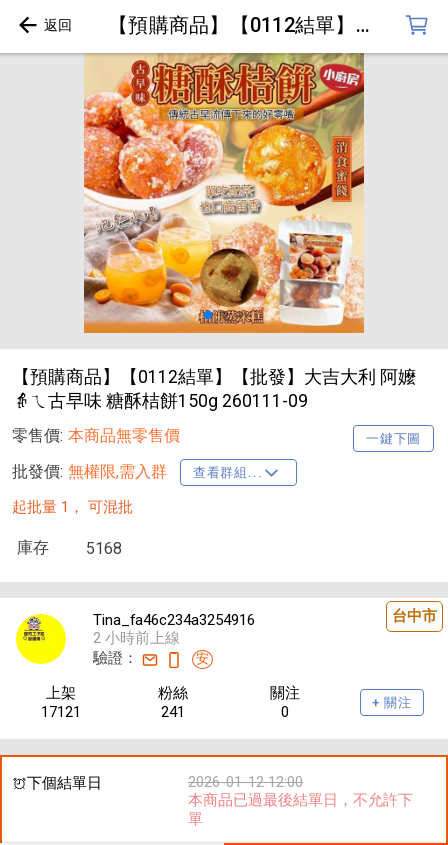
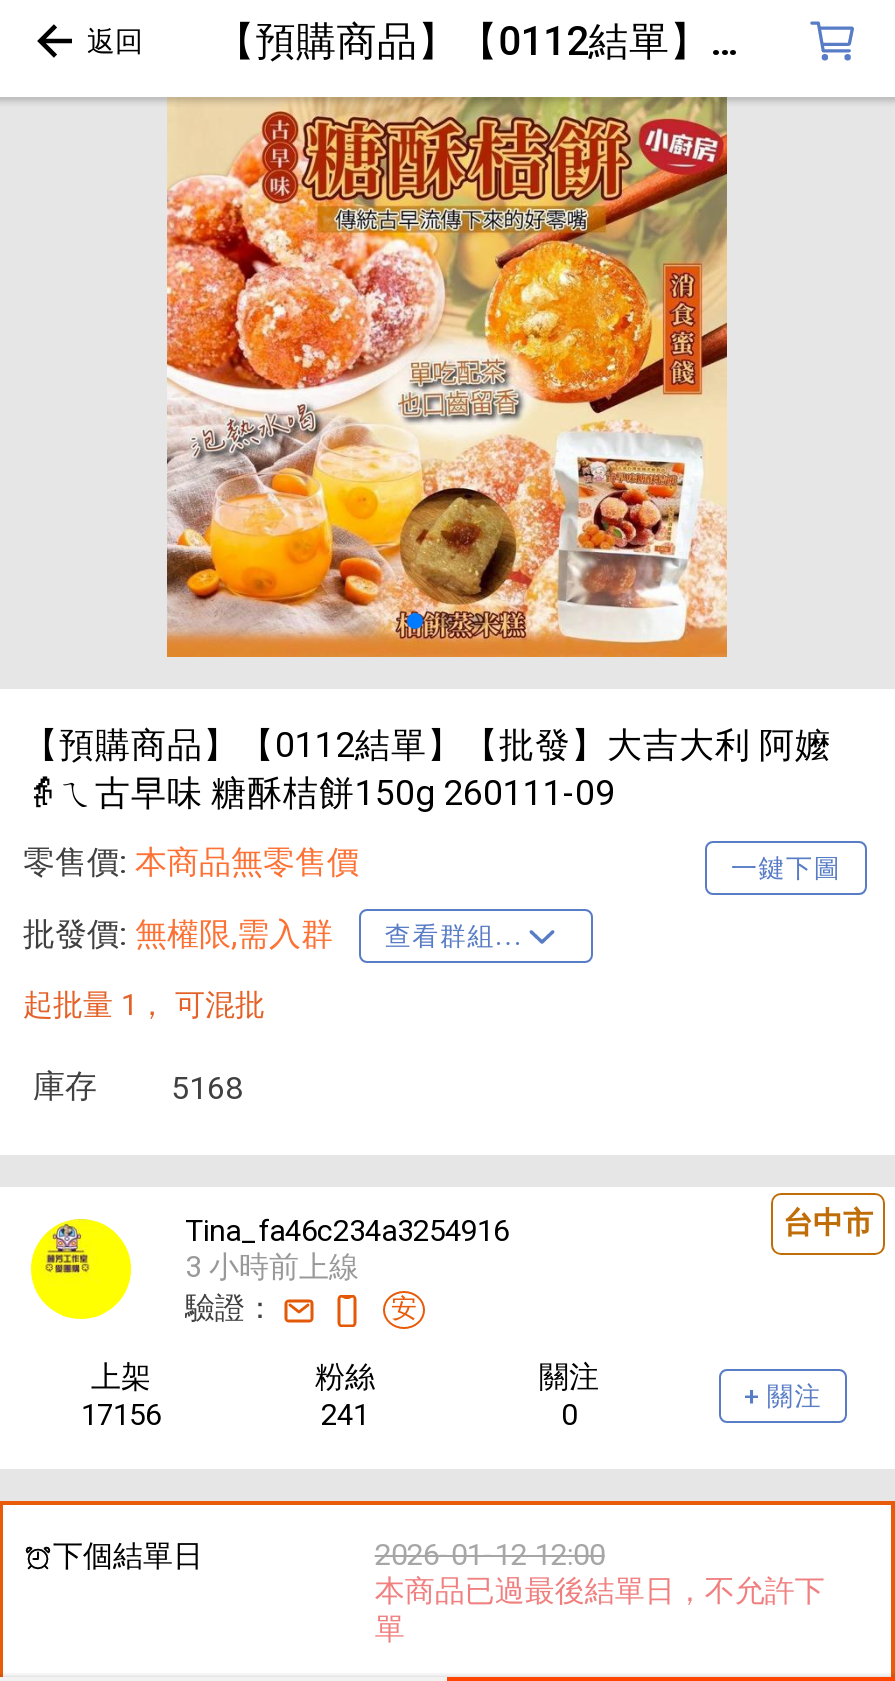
- 2 小時前上線
+ 3 小時前上線

- 17121
+ 17156
